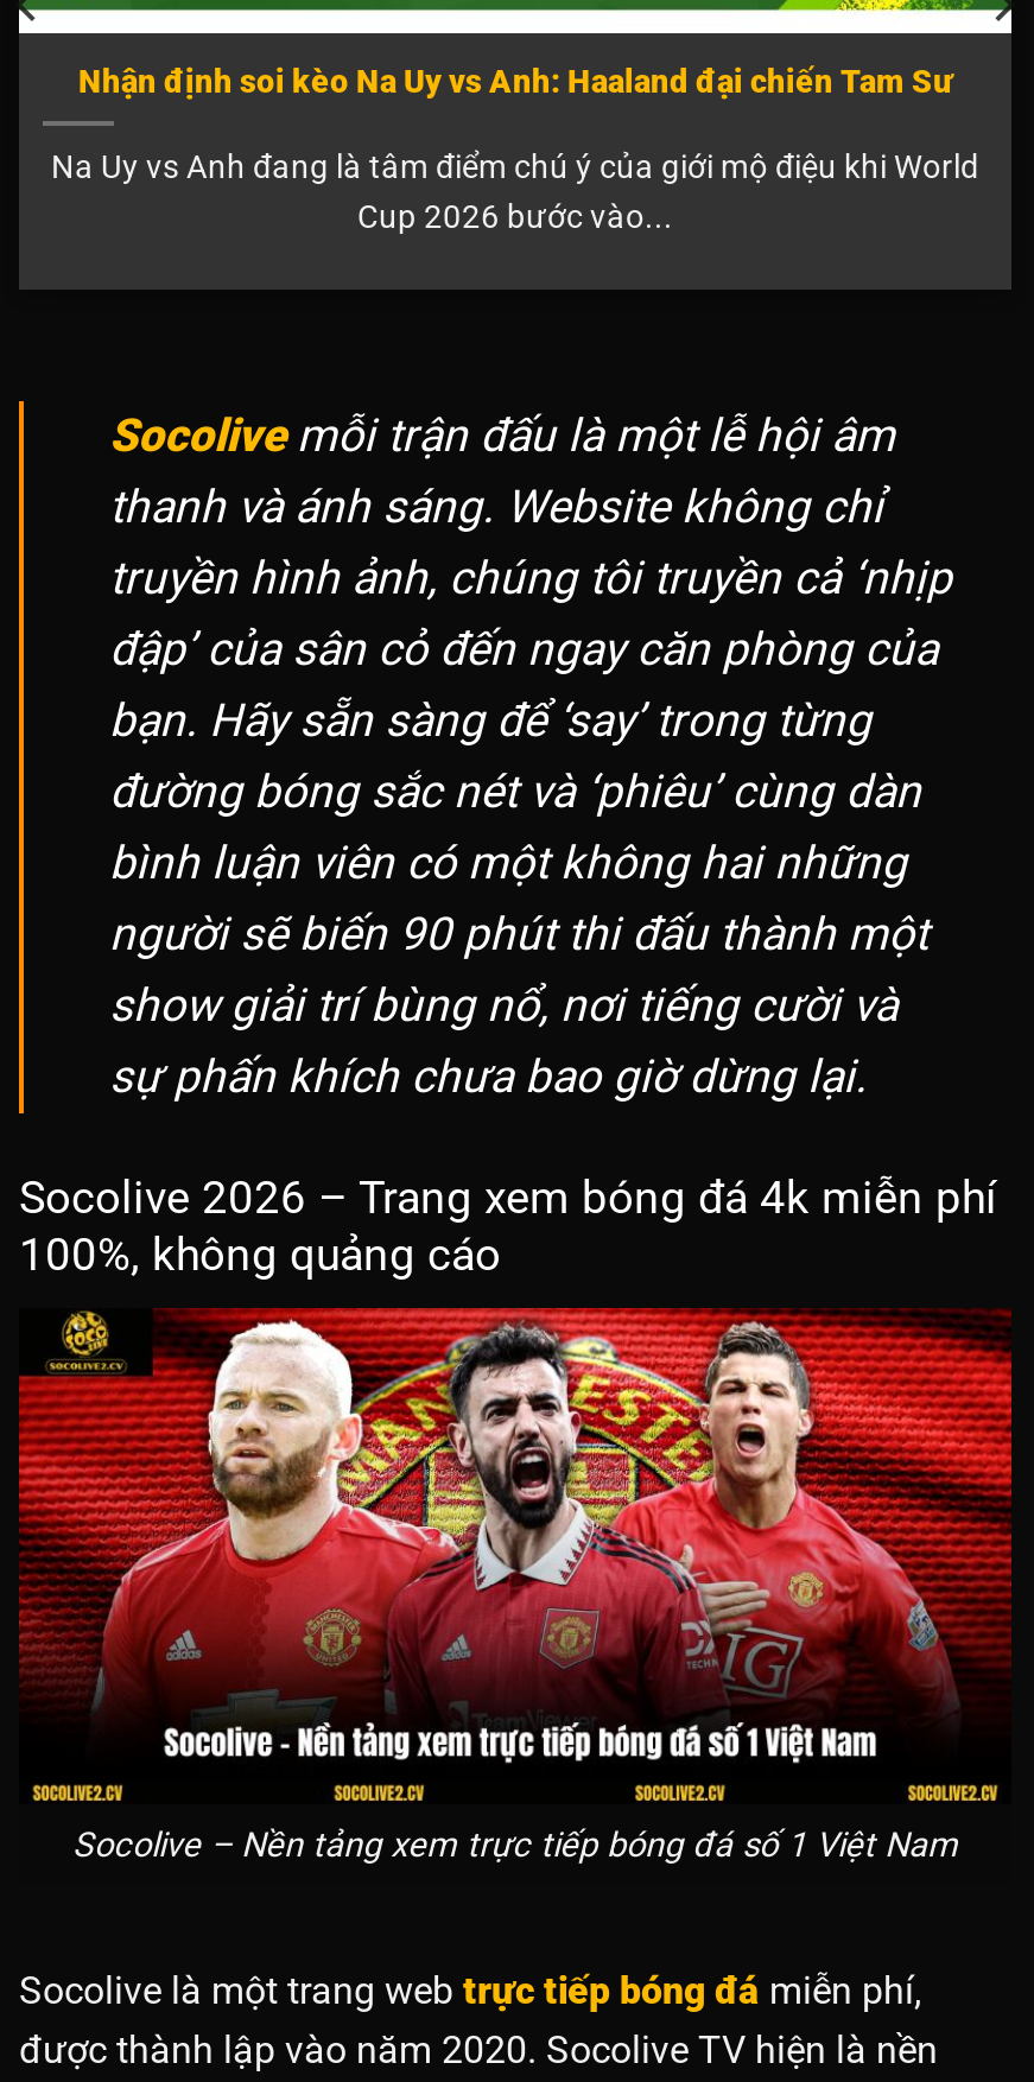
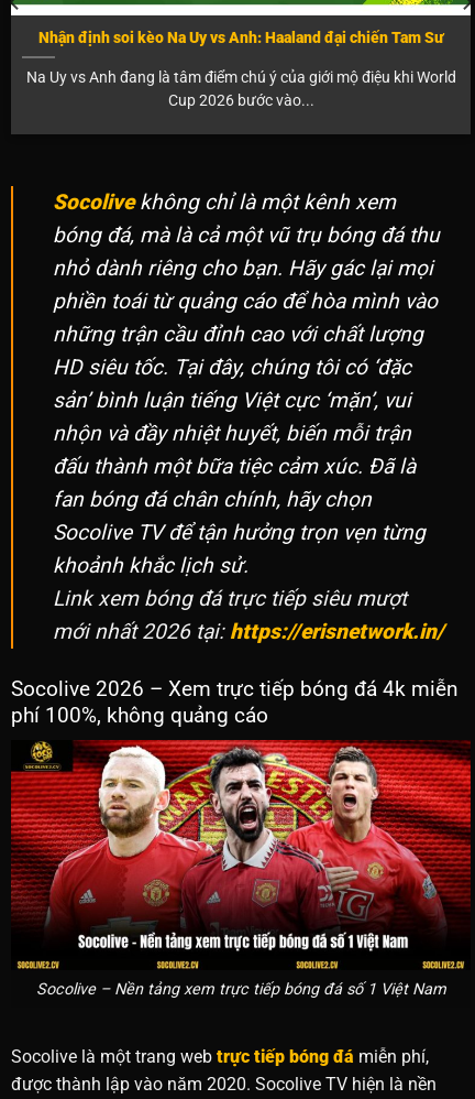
- Socolive mỗi trận đấu là một lễ hội âm
- thanh và ánh sáng. Website không chỉ
- truyền hình ảnh, chúng tôi truyền cả ‘nhịp
- đập’ của sân cỏ đến ngay căn phòng của
- bạn. Hãy sẵn sàng để ‘say’ trong từng
- đường bóng sắc nét và ‘phiêu’ cùng dàn
- bình luận viên có một không hai những
- người sẽ biến 90 phút thi đấu thành một
- show giải trí bùng nổ, nơi tiếng cười và
- sự phấn khích chưa bao giờ dừng lại.
+ Socolive không chỉ là một kênh xem
+ bóng đá, mà là cả một vũ trụ bóng đá thu
+ nhỏ dành riêng cho bạn. Hãy gác lại mọi
+ phiền toái từ quảng cáo để hòa mình vào
+ những trận cầu đỉnh cao với chất lượng
+ HD siêu tốc. Tại đây, chúng tôi có ‘đặc
+ sản’ bình luận tiếng Việt cực ‘mặn’, vui
+ nhộn và đầy nhiệt huyết, biến mỗi trận
+ đấu thành một bữa tiệc cảm xúc. Đã là
+ fan bóng đá chân chính, hãy chọn
+ Socolive TV để tận hưởng trọn vẹn từng
+ khoảnh khắc lịch sử.
+ Link xem bóng đá trực tiếp siêu mượt
+ mới nhất 2026 tại: https://erisnetwork.in/

- Socolive 2026 – Trang xem bóng đá 4k miễn phí
- 100%, không quảng cáo
+ Socolive 2026 – Xem trực tiếp bóng đá 4k miễn
+ phí 100%, không quảng cáo
